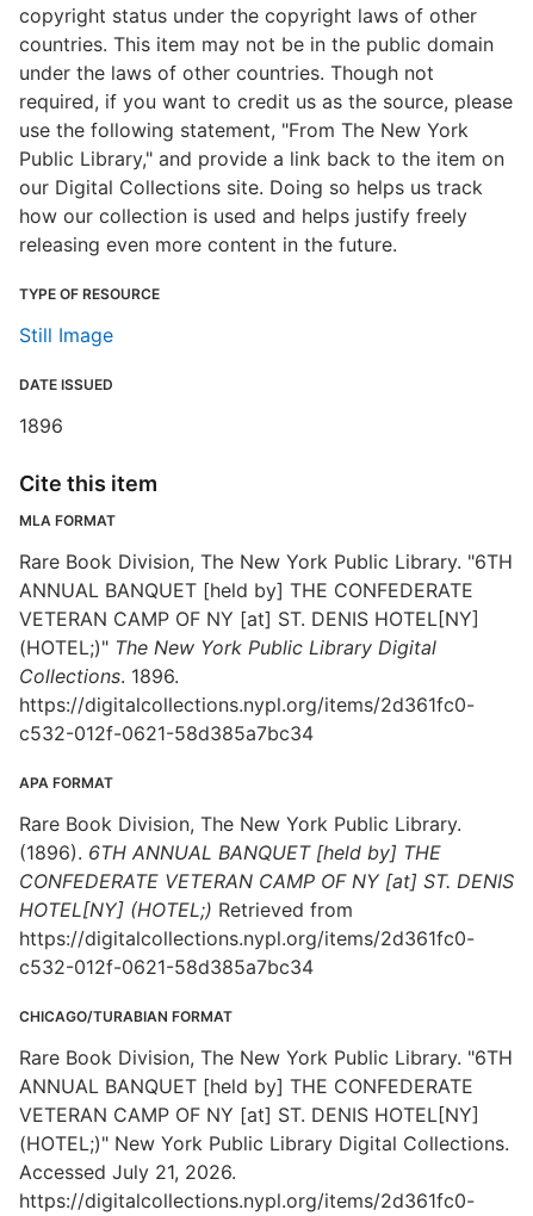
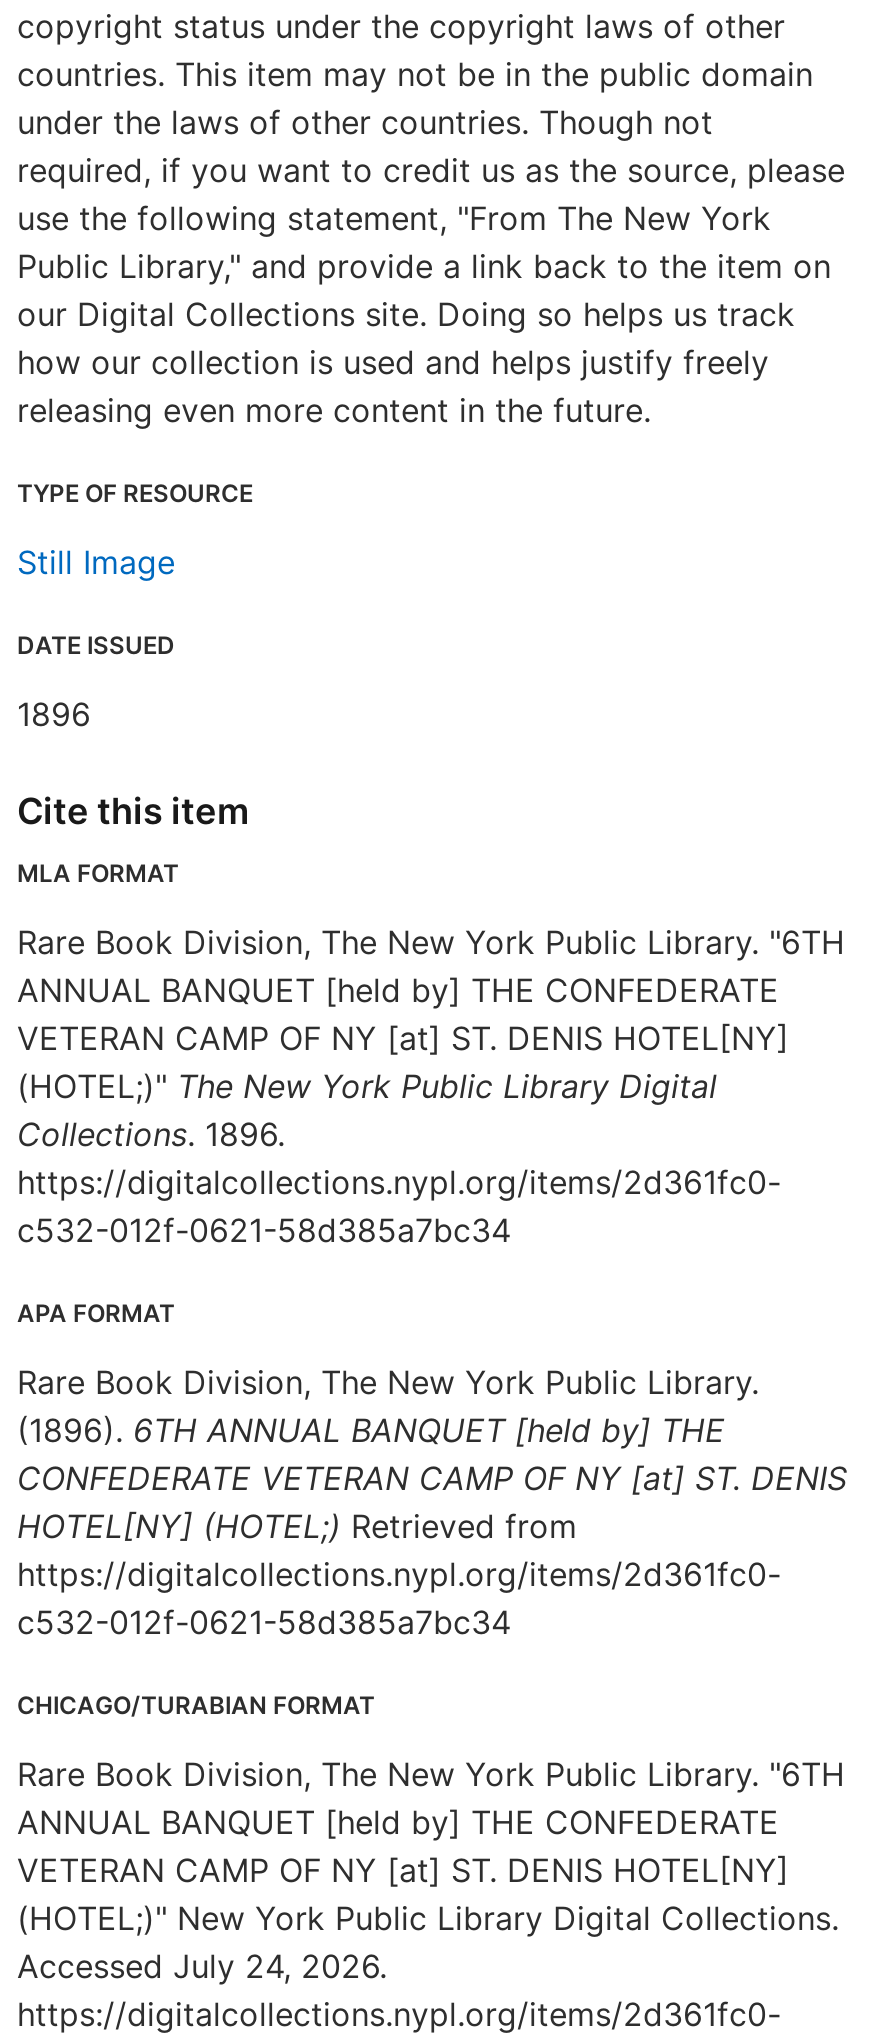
- Accessed July 21, 2026.
+ Accessed July 24, 2026.
